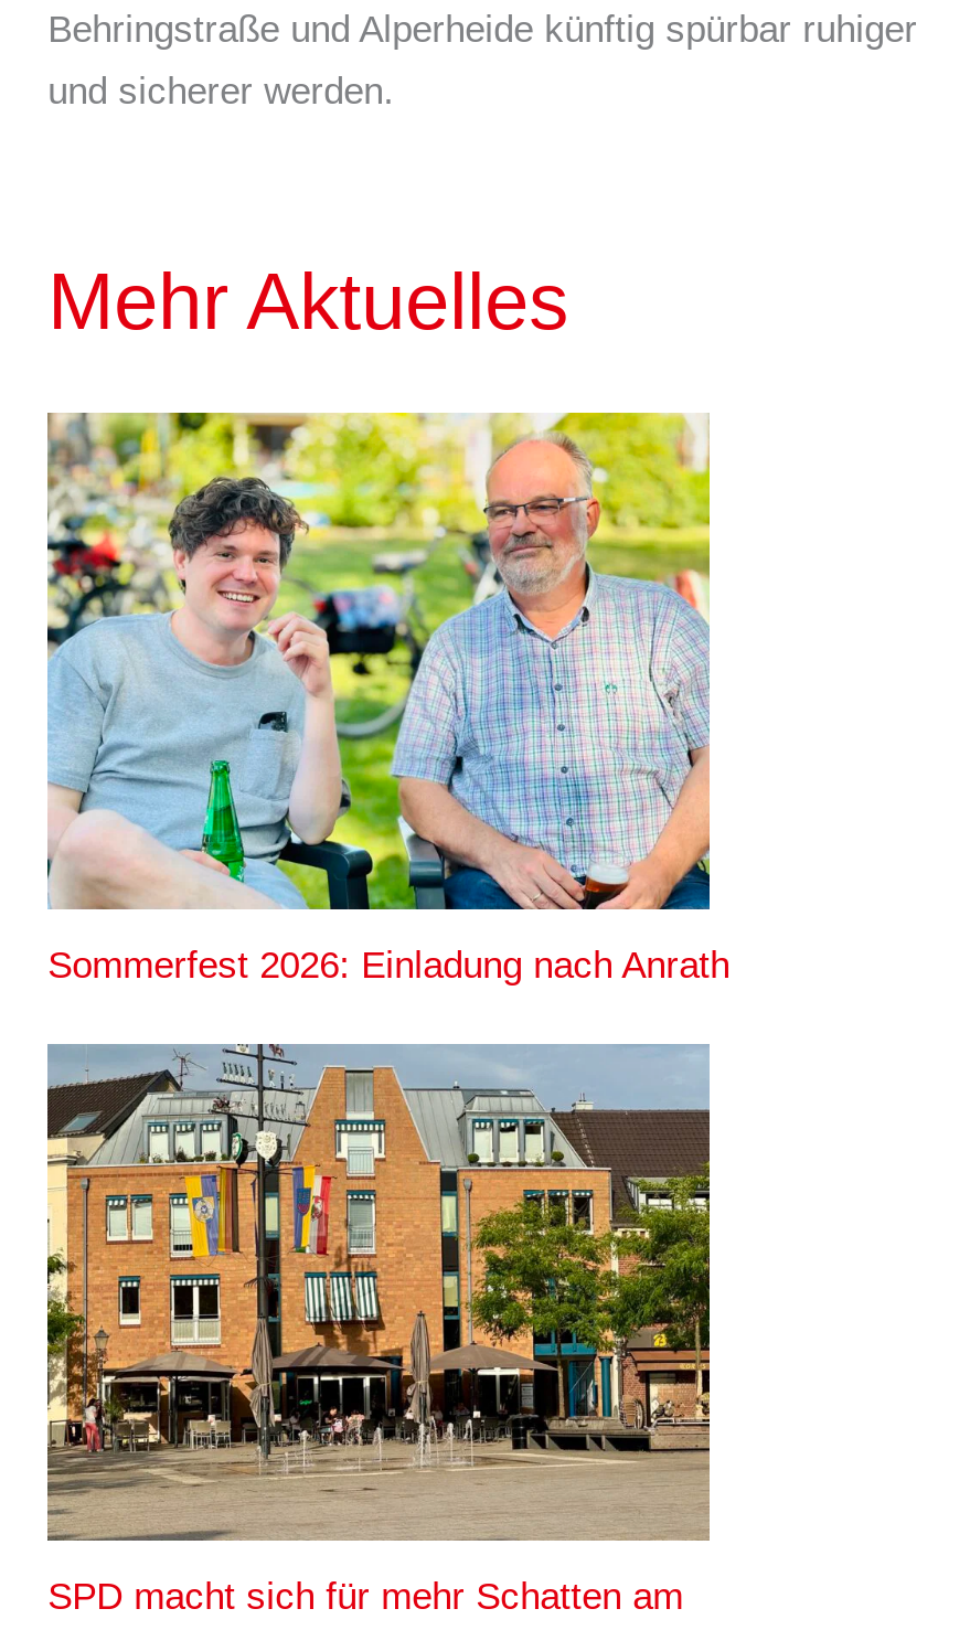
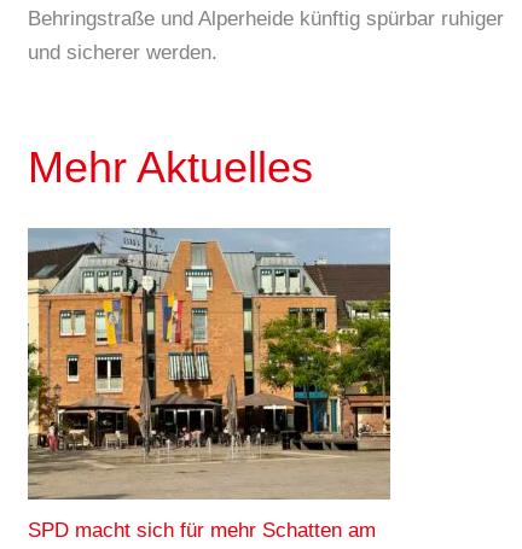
- [image]
- Sommerfest 2026: Einladung nach Anrath
